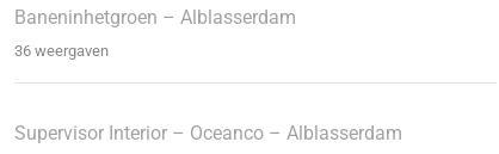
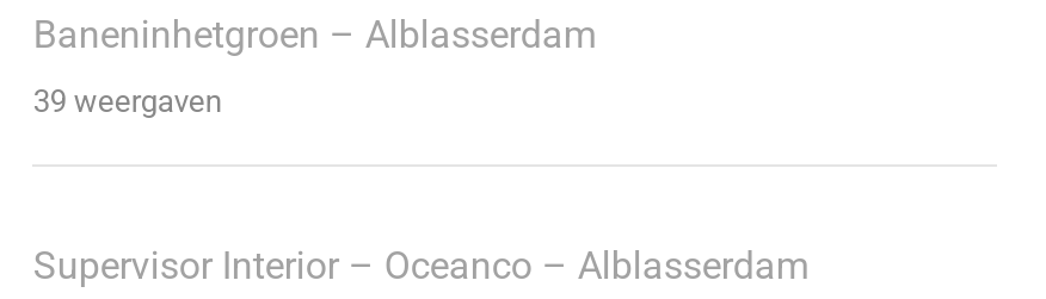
- 36 weergaven
+ 39 weergaven
